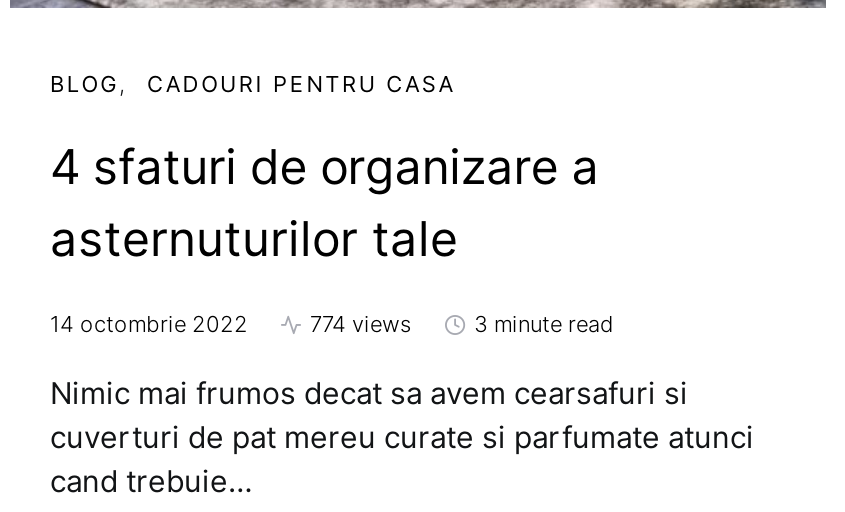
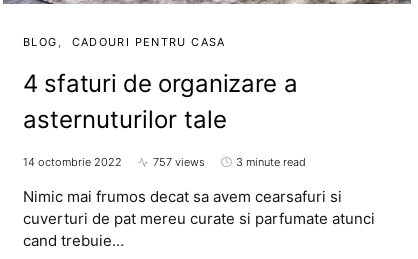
- 774 views
+ 757 views
